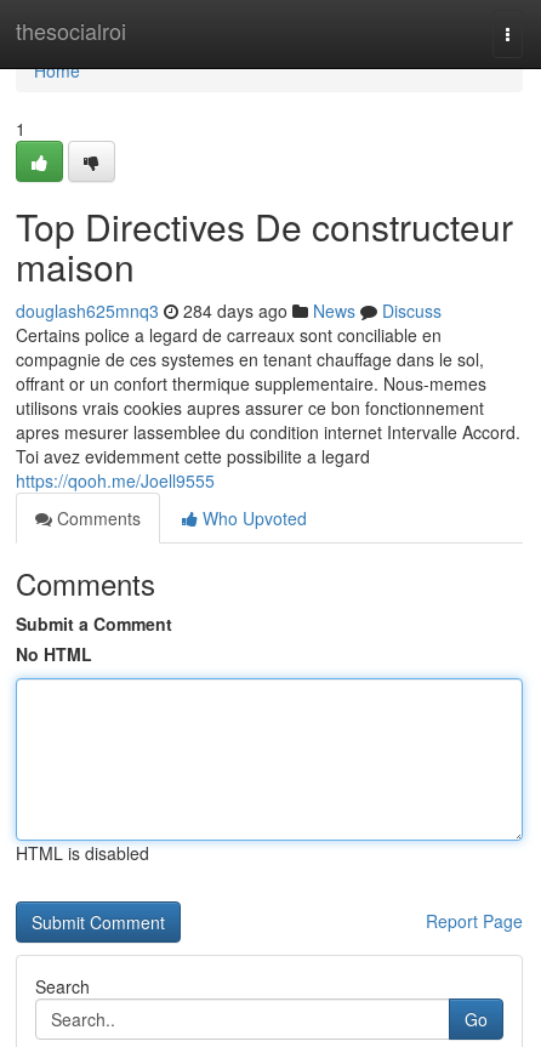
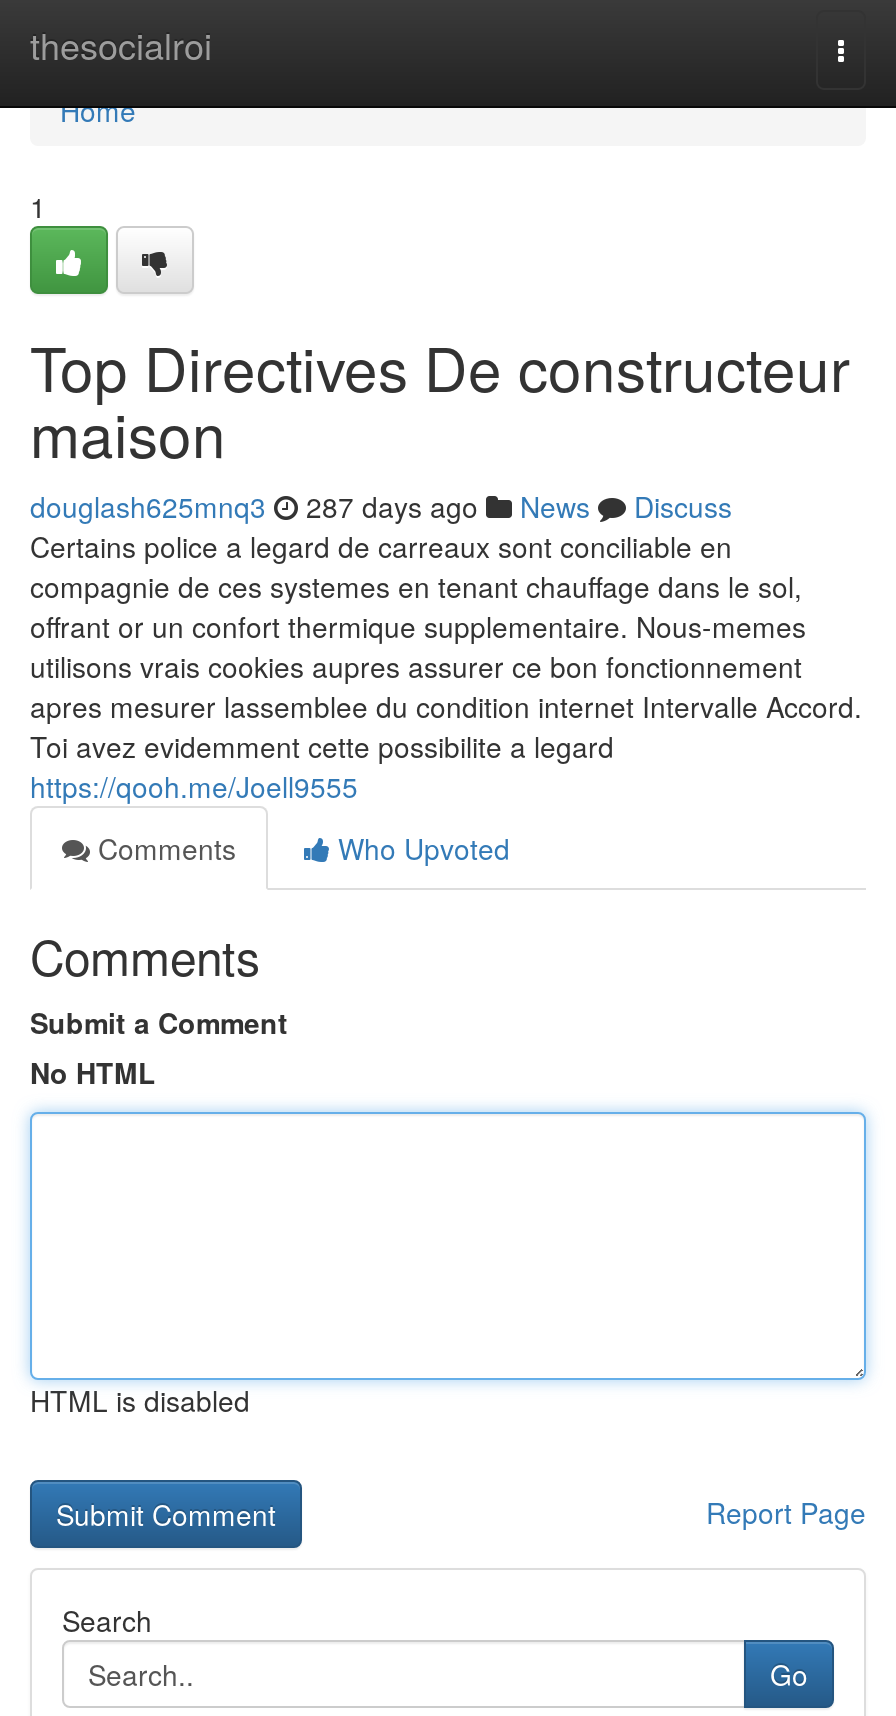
- douglash625mnq3 284 days ago News Discuss
+ douglash625mnq3 287 days ago News Discuss
